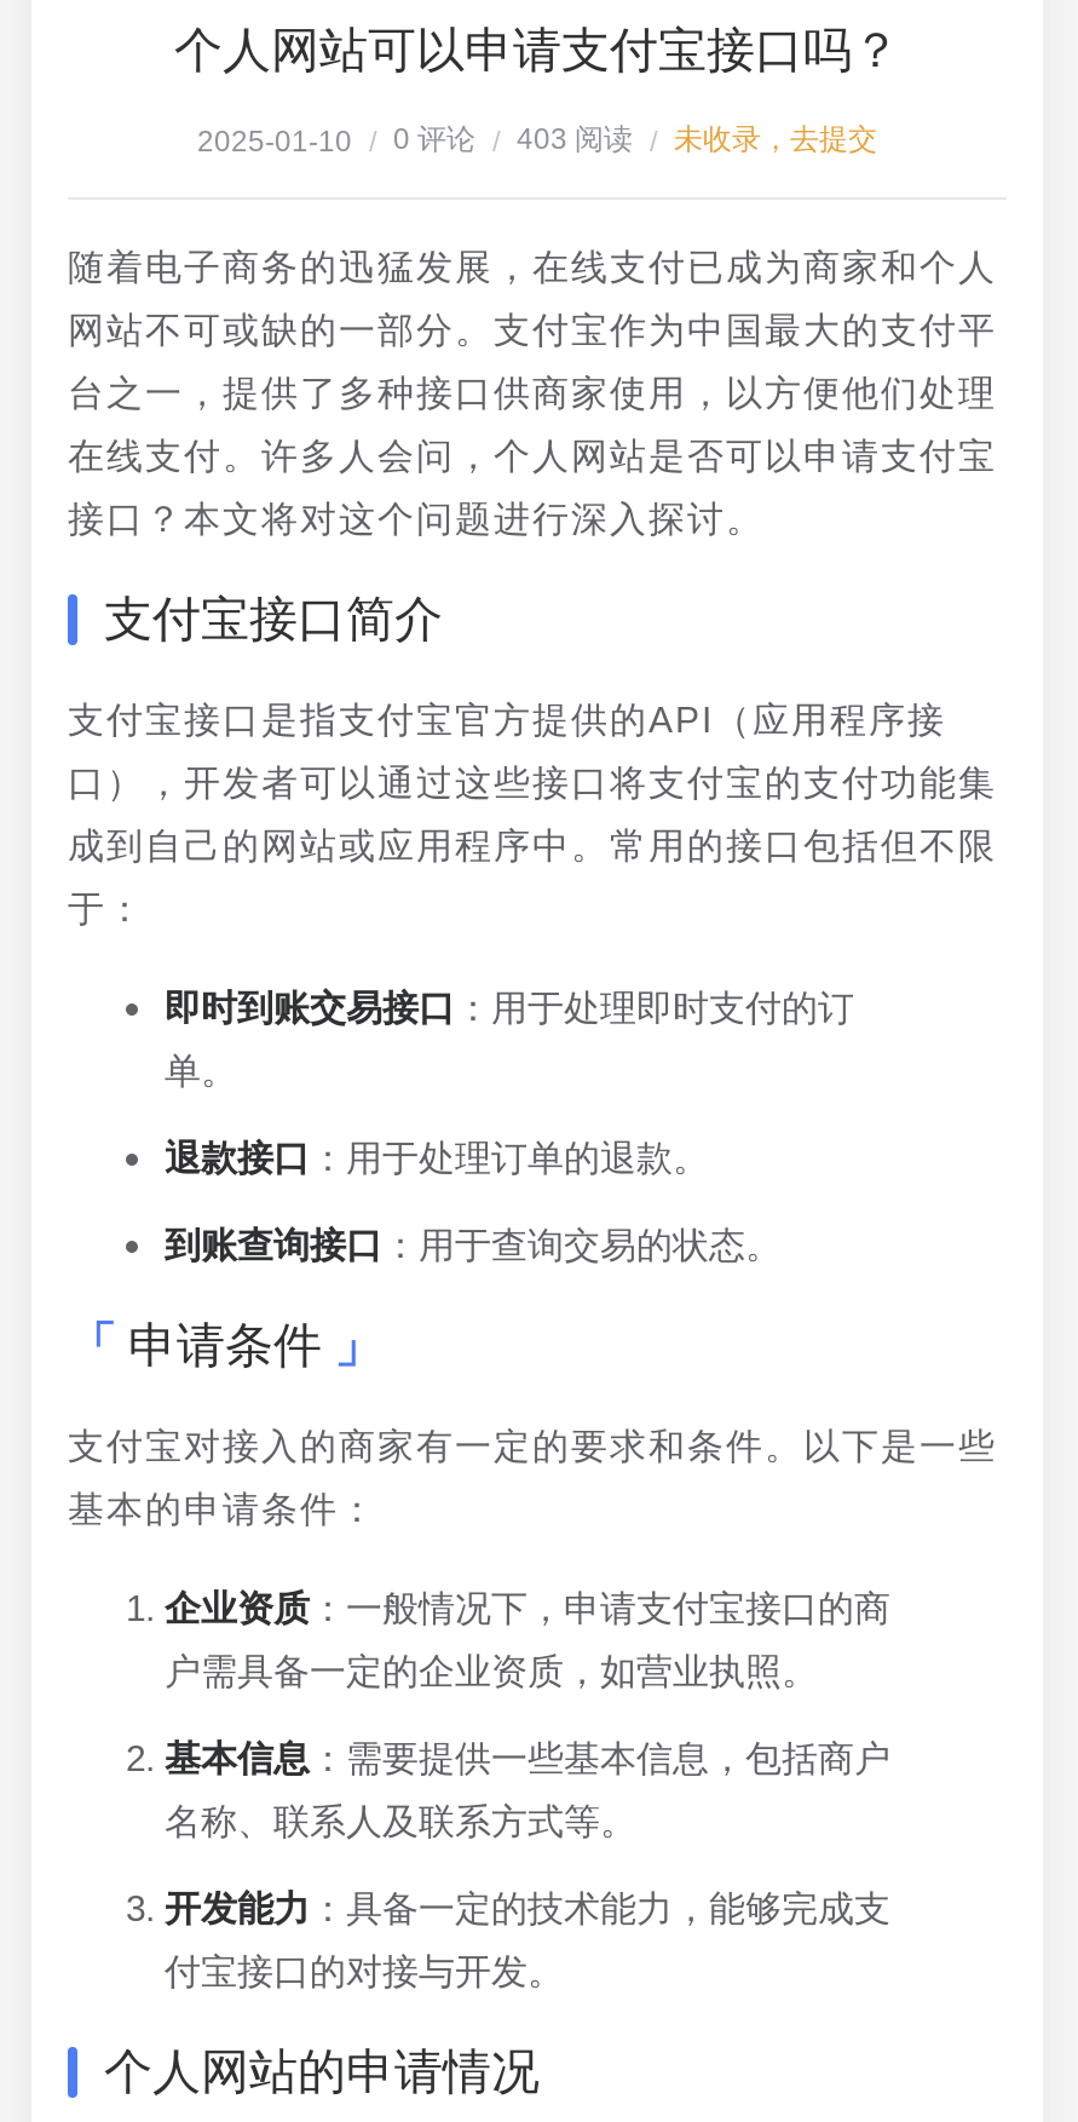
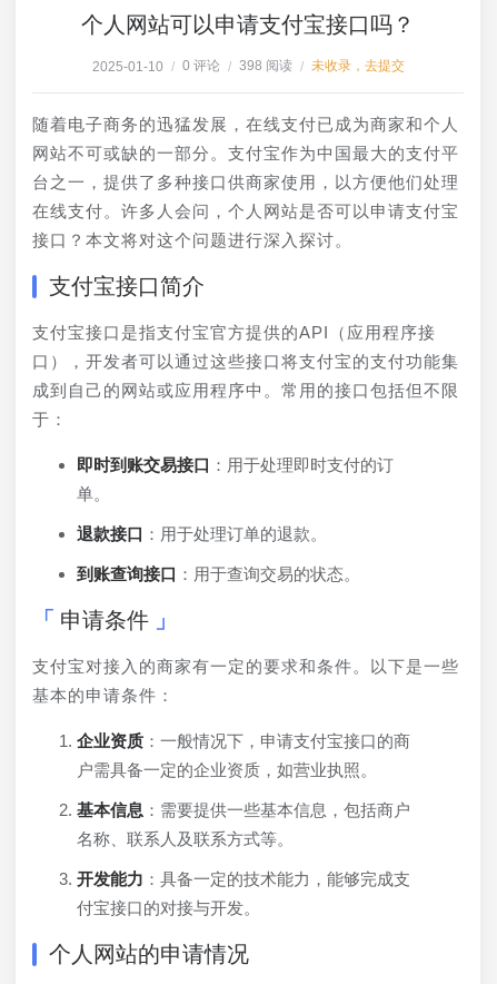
- 2025-01-10 / 0 评论 / 403 阅读 / 未收录，去提交
+ 2025-01-10 / 0 评论 / 398 阅读 / 未收录，去提交
